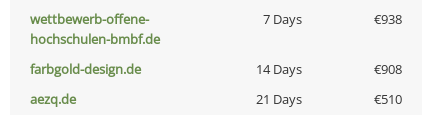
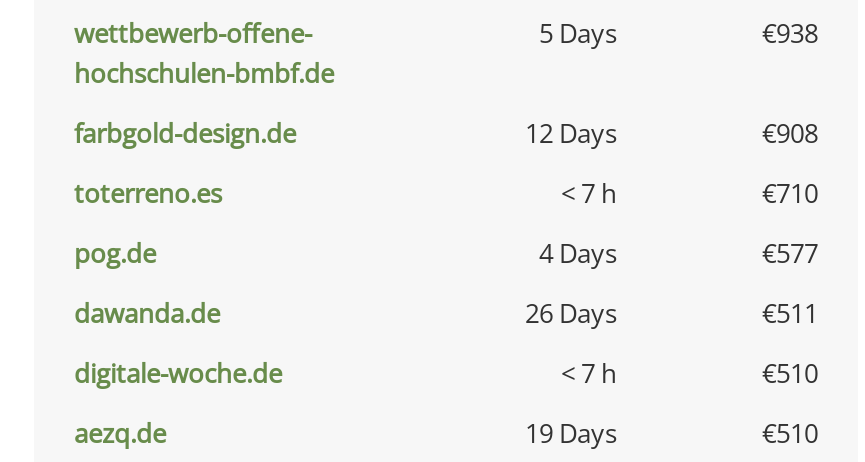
- 7 Days
+ 5 Days

- 14 Days
+ 12 Days

+ toterreno.es
+ < 7 h
+ €710
+ pog.de
+ 4 Days
+ €577
+ dawanda.de
+ 26 Days
+ €511
+ digitale-woche.de
+ < 7 h
+ €510

- 21 Days
+ 19 Days
